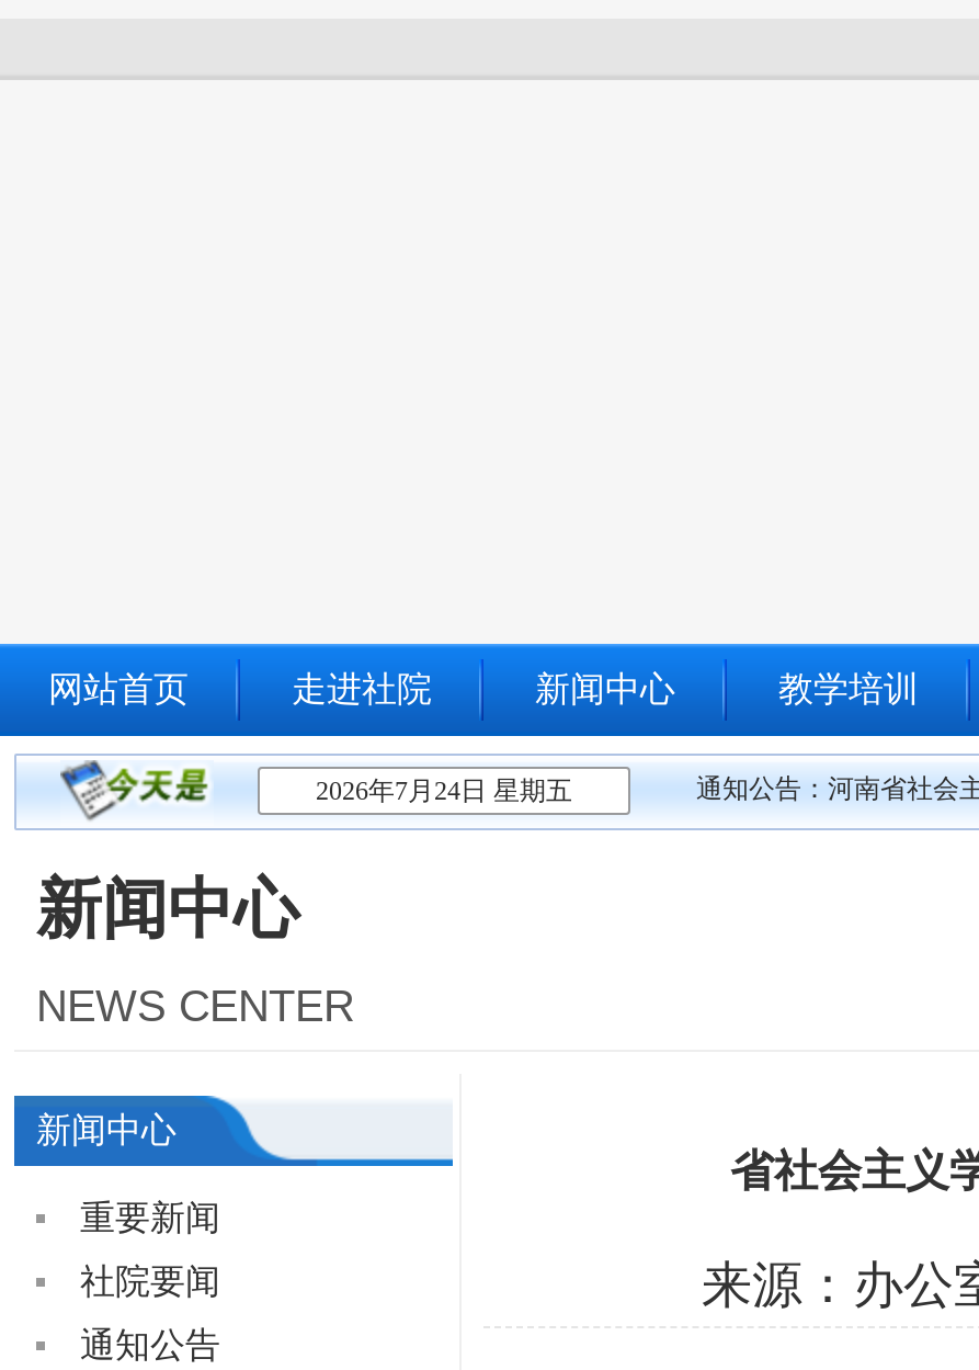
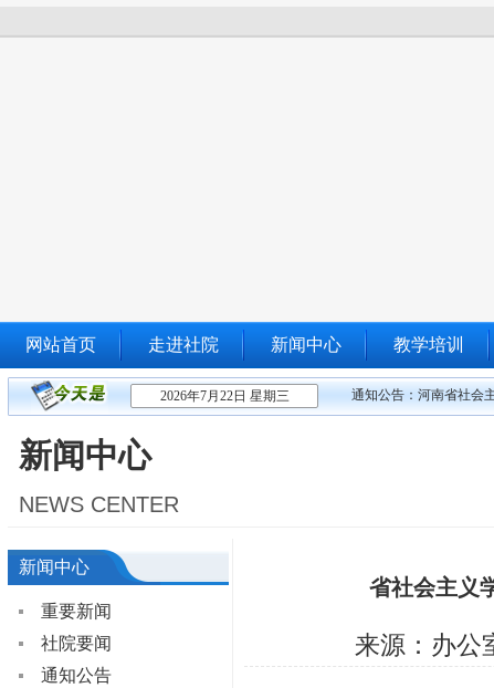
- 2026年7月24日 星期五
+ 2026年7月22日 星期三
